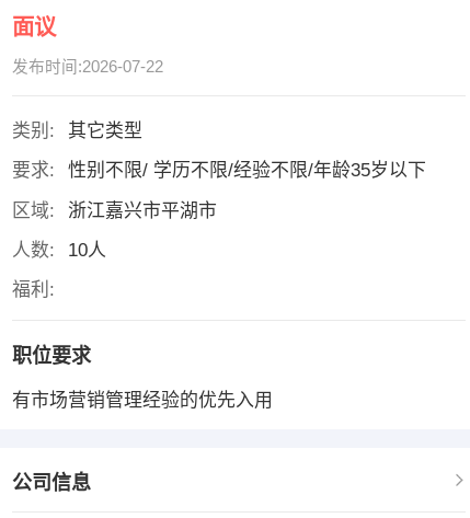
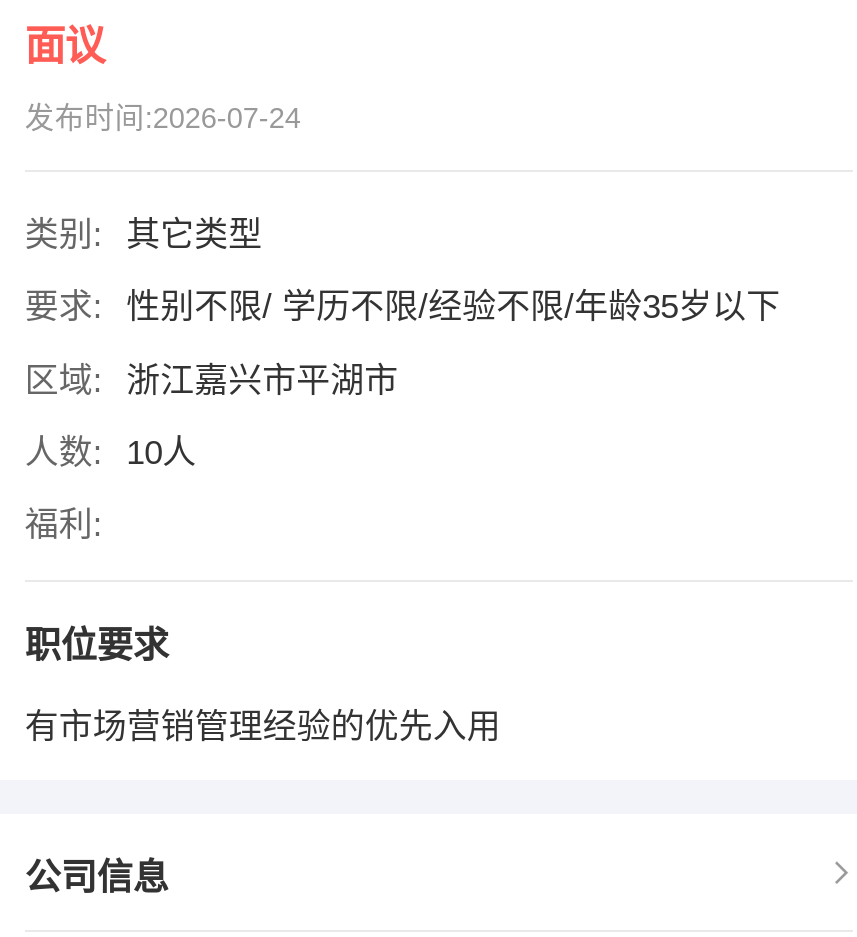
- 发布时间:2026-07-22
+ 发布时间:2026-07-24
